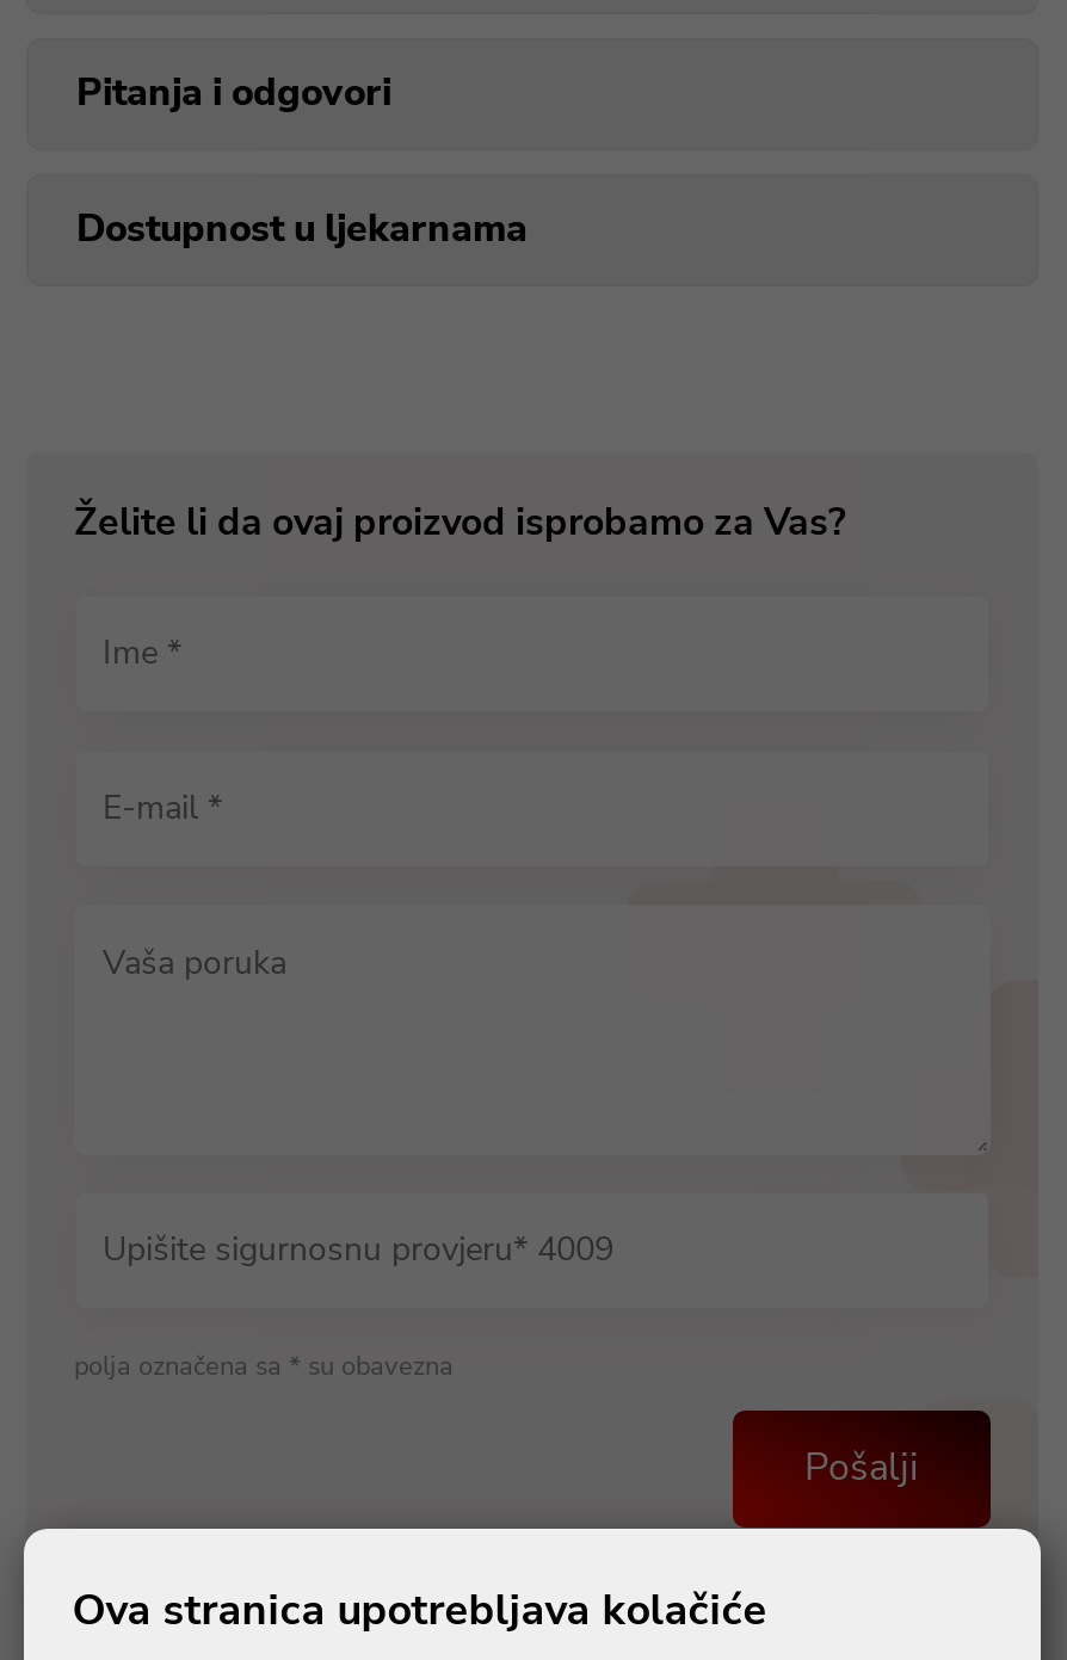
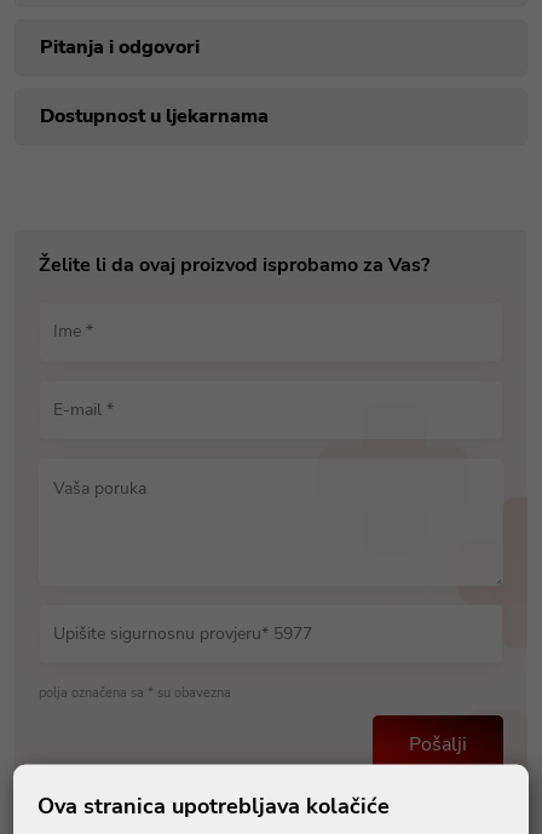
- Upišite sigurnosnu provjeru* 4009
+ Upišite sigurnosnu provjeru* 5977
